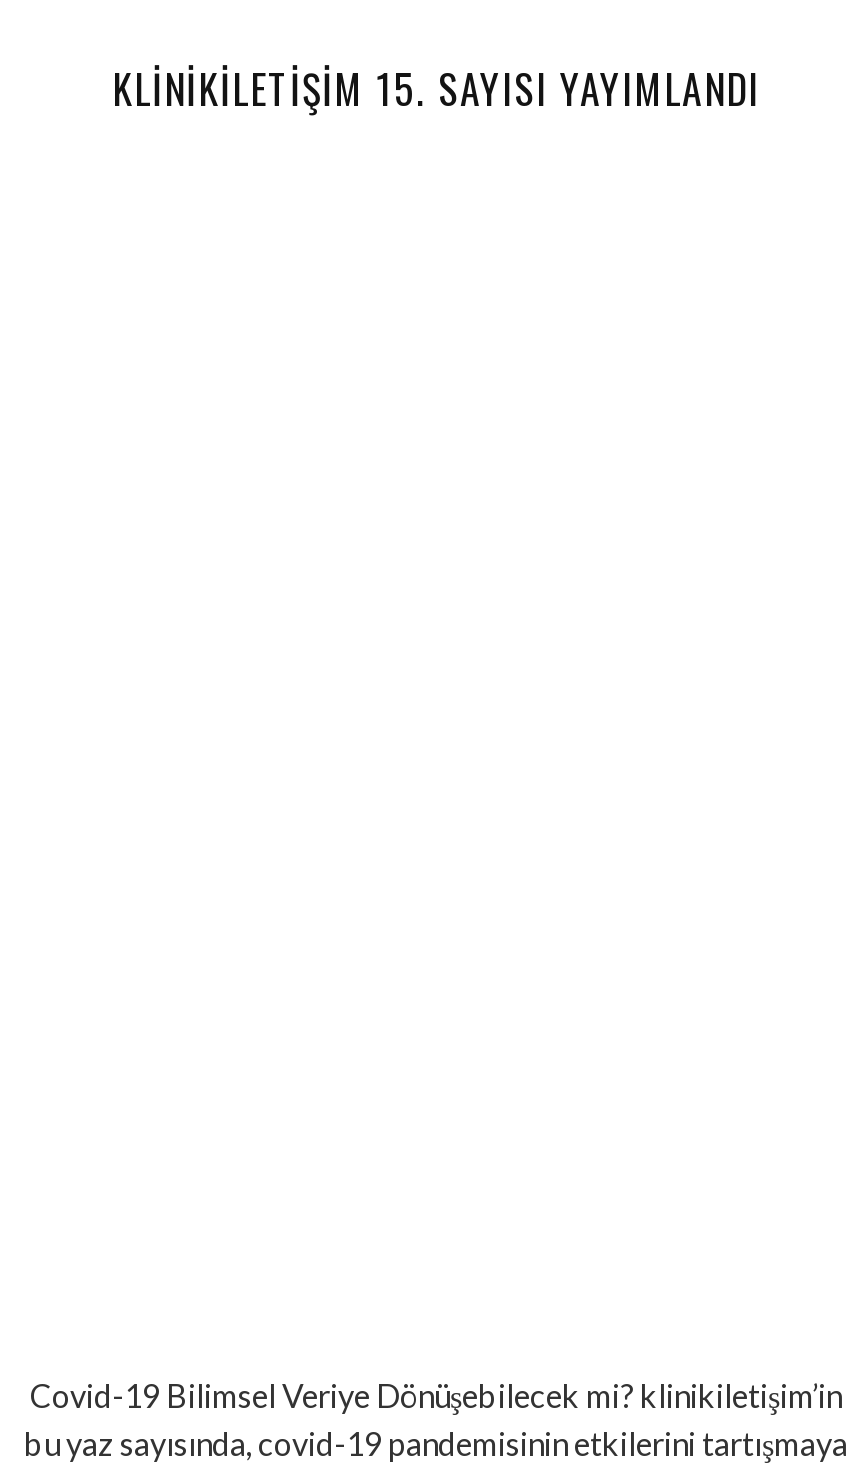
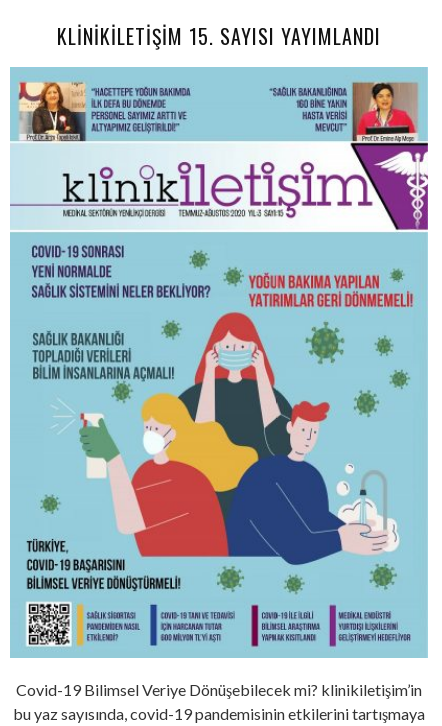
+ [image]
